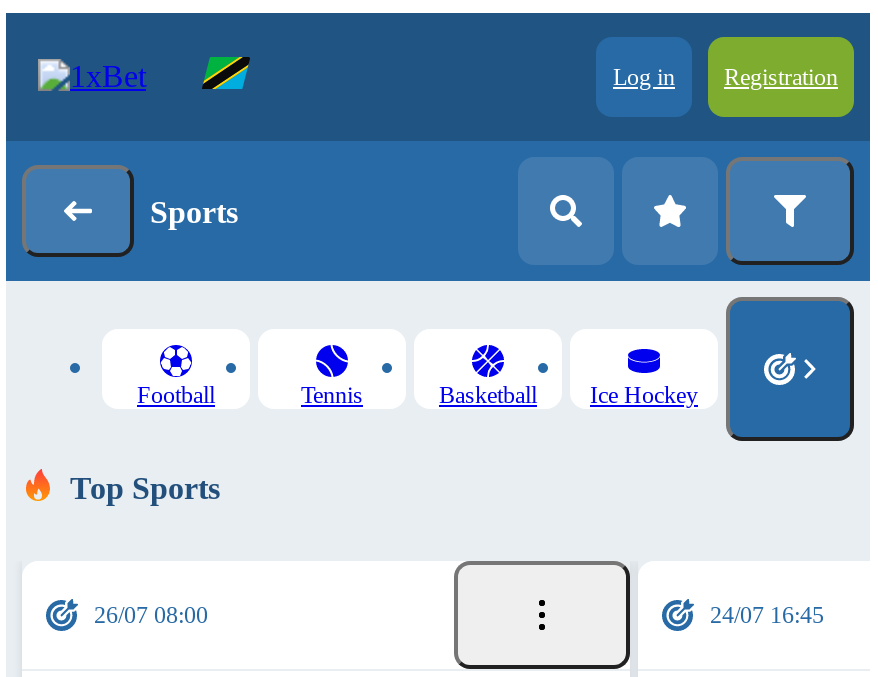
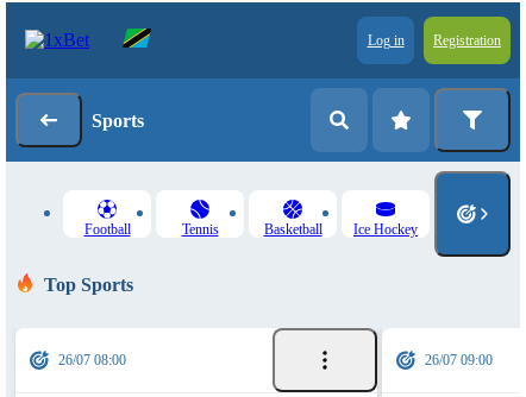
- 24/07 16:45
+ 26/07 09:00
